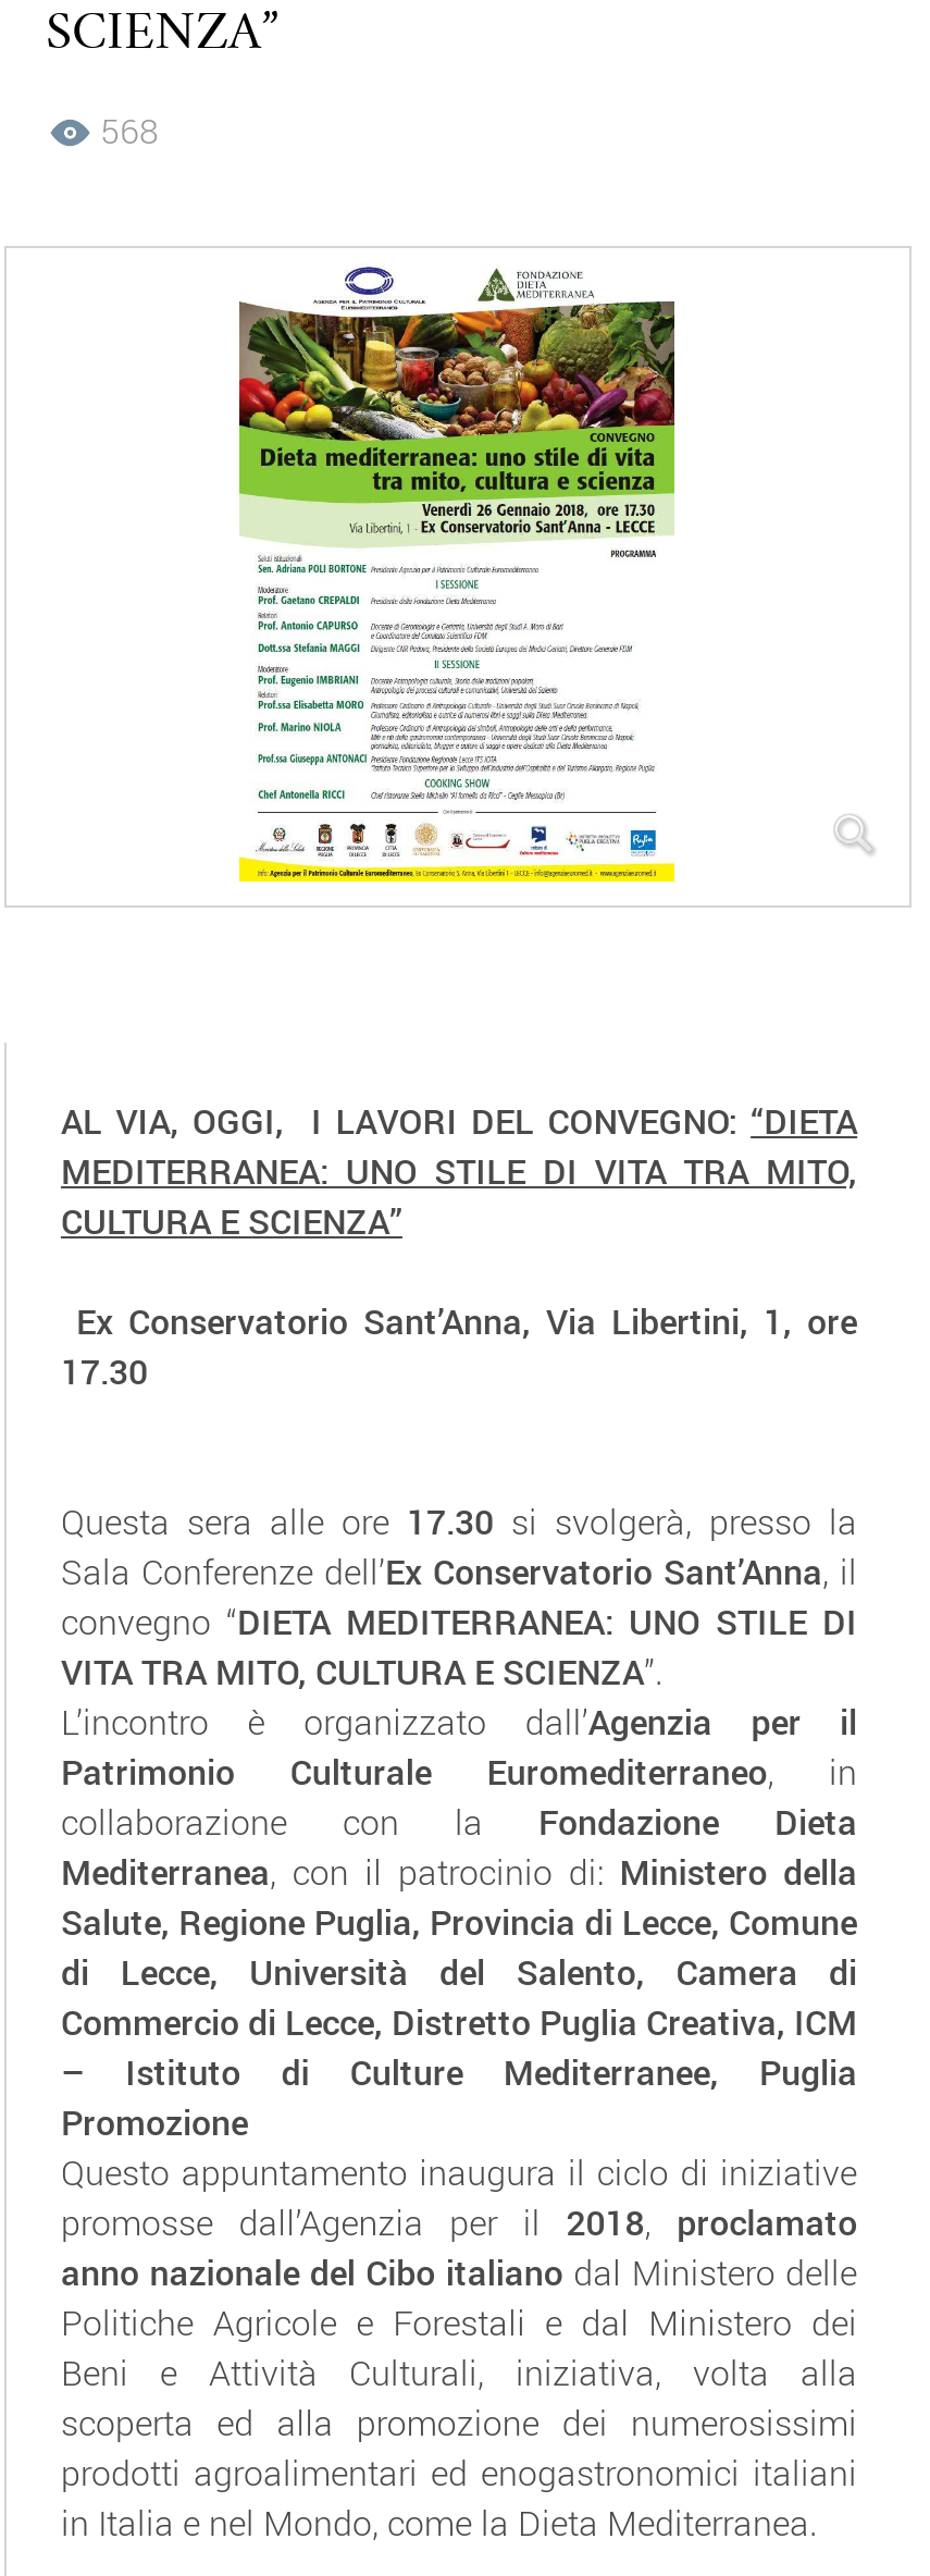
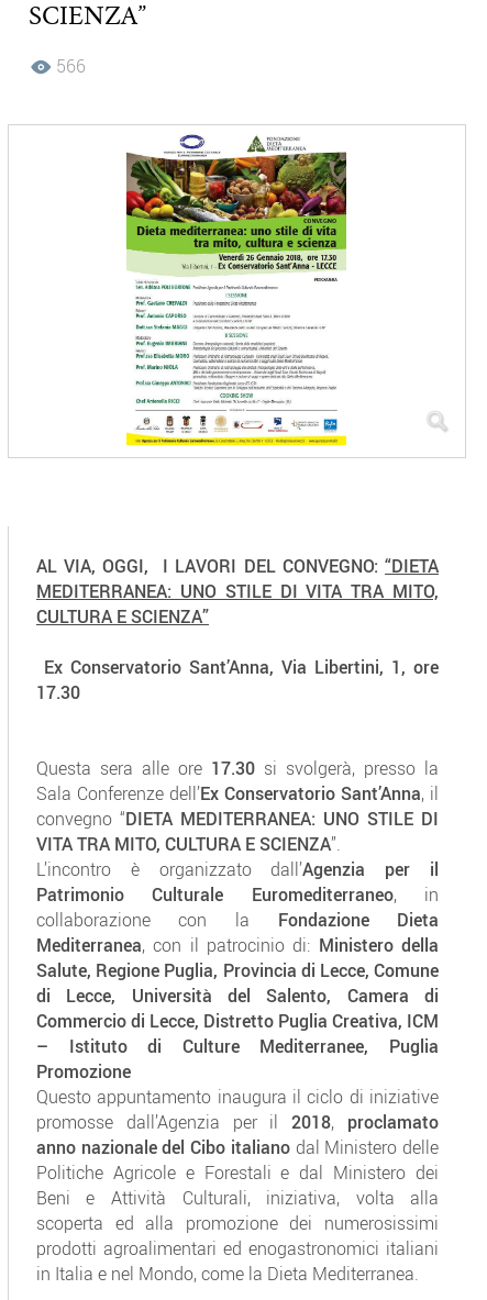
- 568
+ 566
